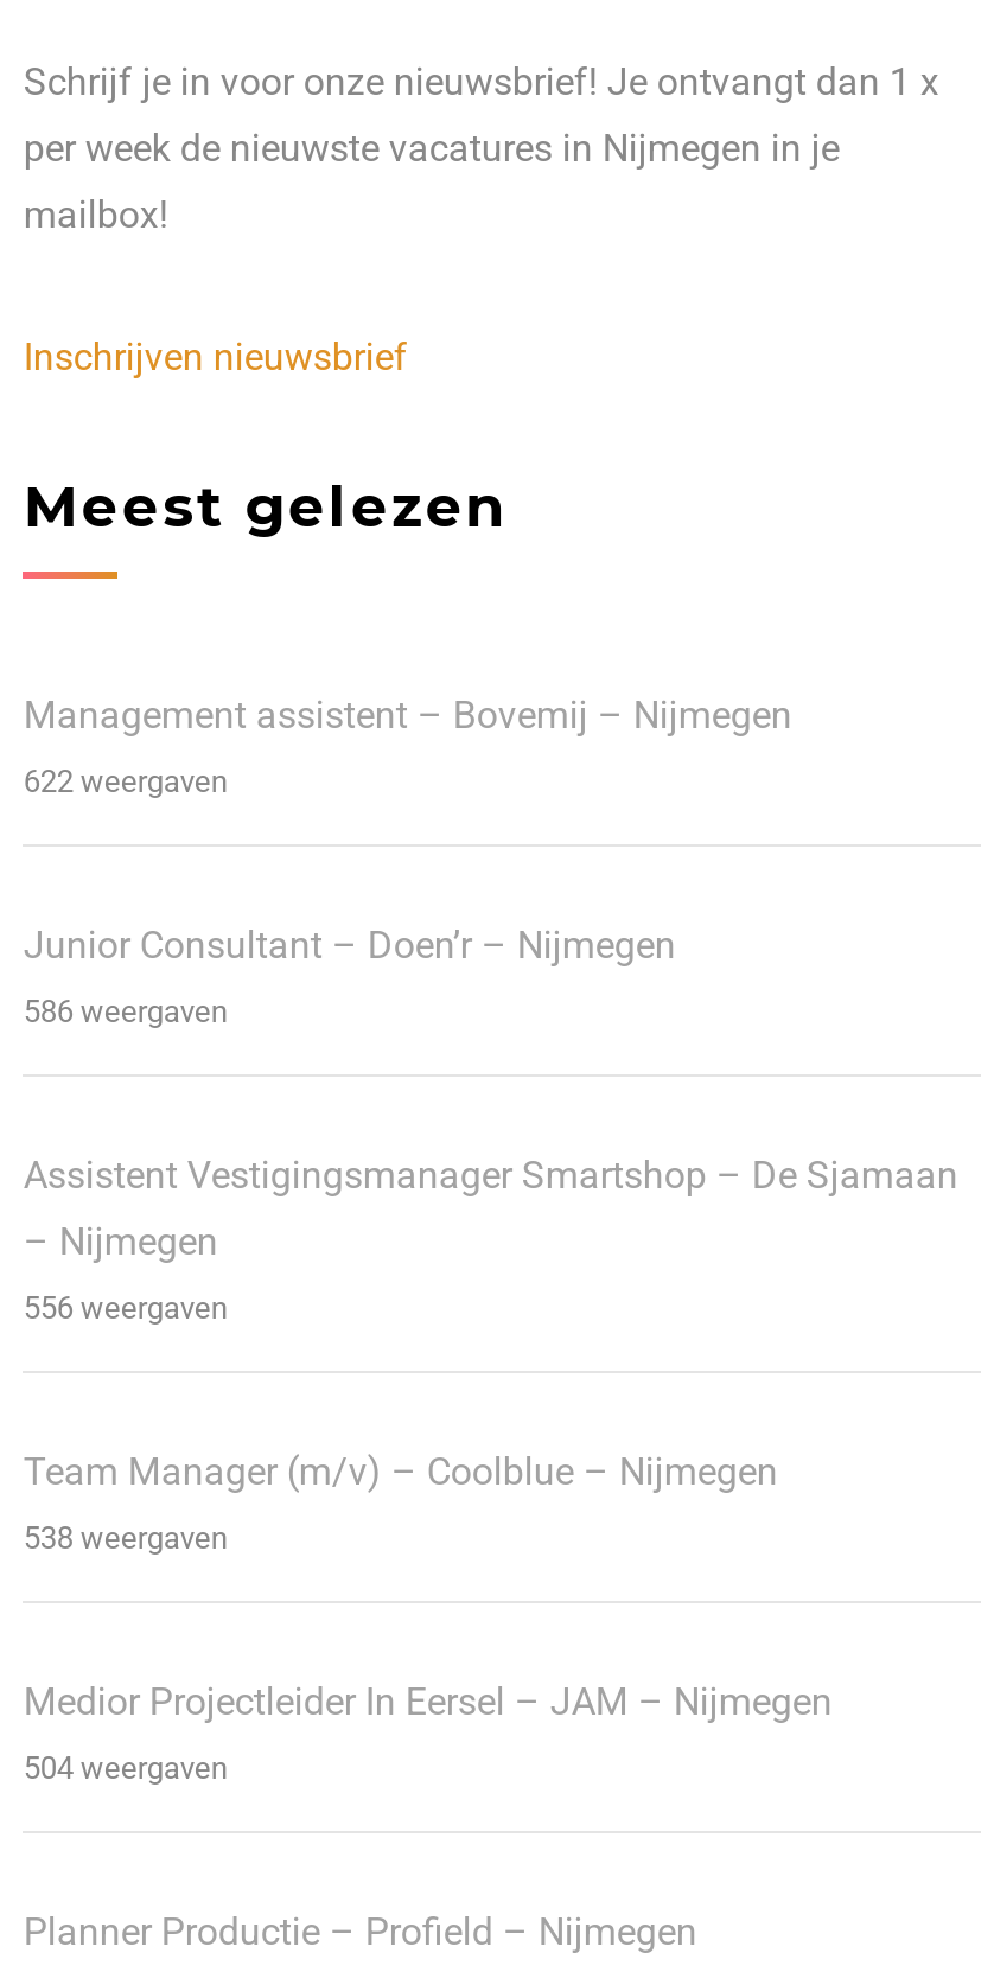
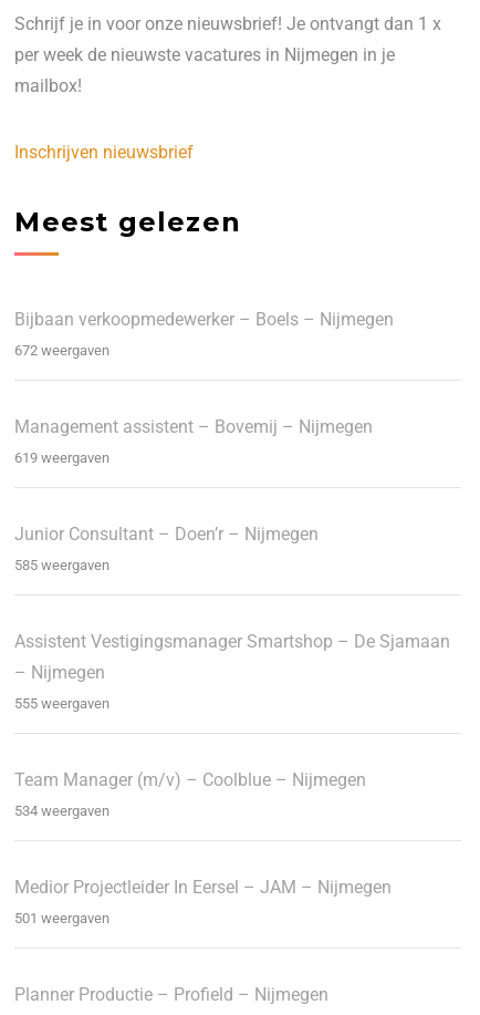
+ Bijbaan verkoopmedewerker – Boels – Nijmegen
+ 672 weergaven

- 622 weergaven
+ 619 weergaven

- 586 weergaven
+ 585 weergaven

- 556 weergaven
+ 555 weergaven

- 538 weergaven
+ 534 weergaven

- 504 weergaven
+ 501 weergaven
